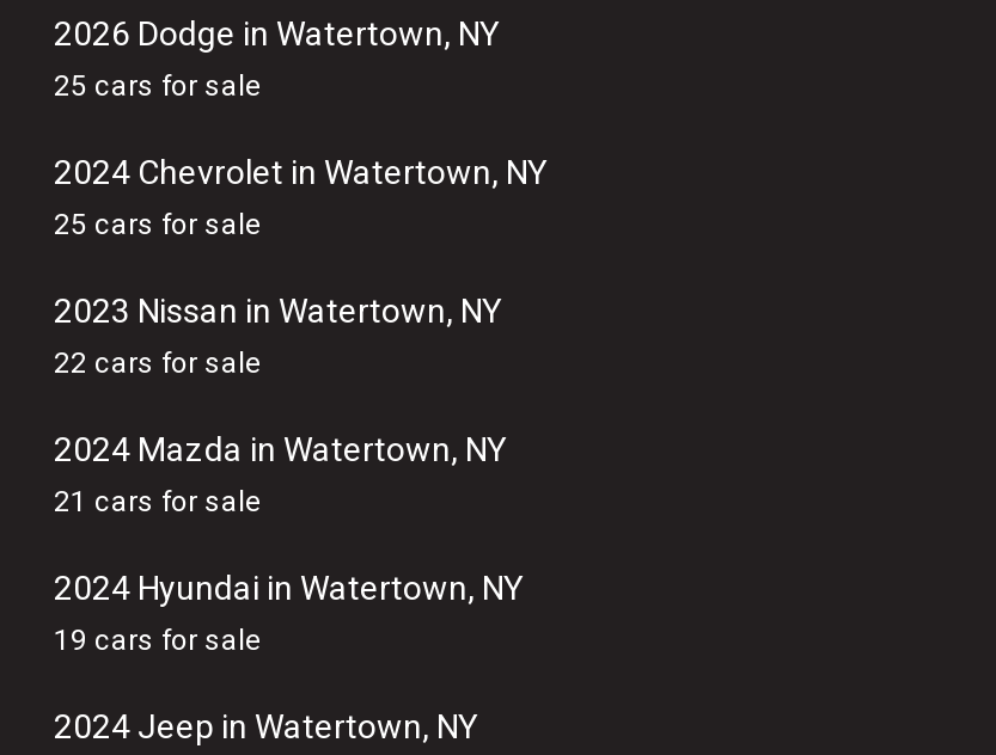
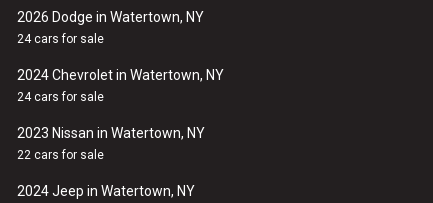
- 25 cars for sale
+ 24 cars for sale

- 25 cars for sale
+ 24 cars for sale

- 2024 Mazda in Watertown, NY
- 21 cars for sale
- 2024 Hyundai in Watertown, NY
- 19 cars for sale
